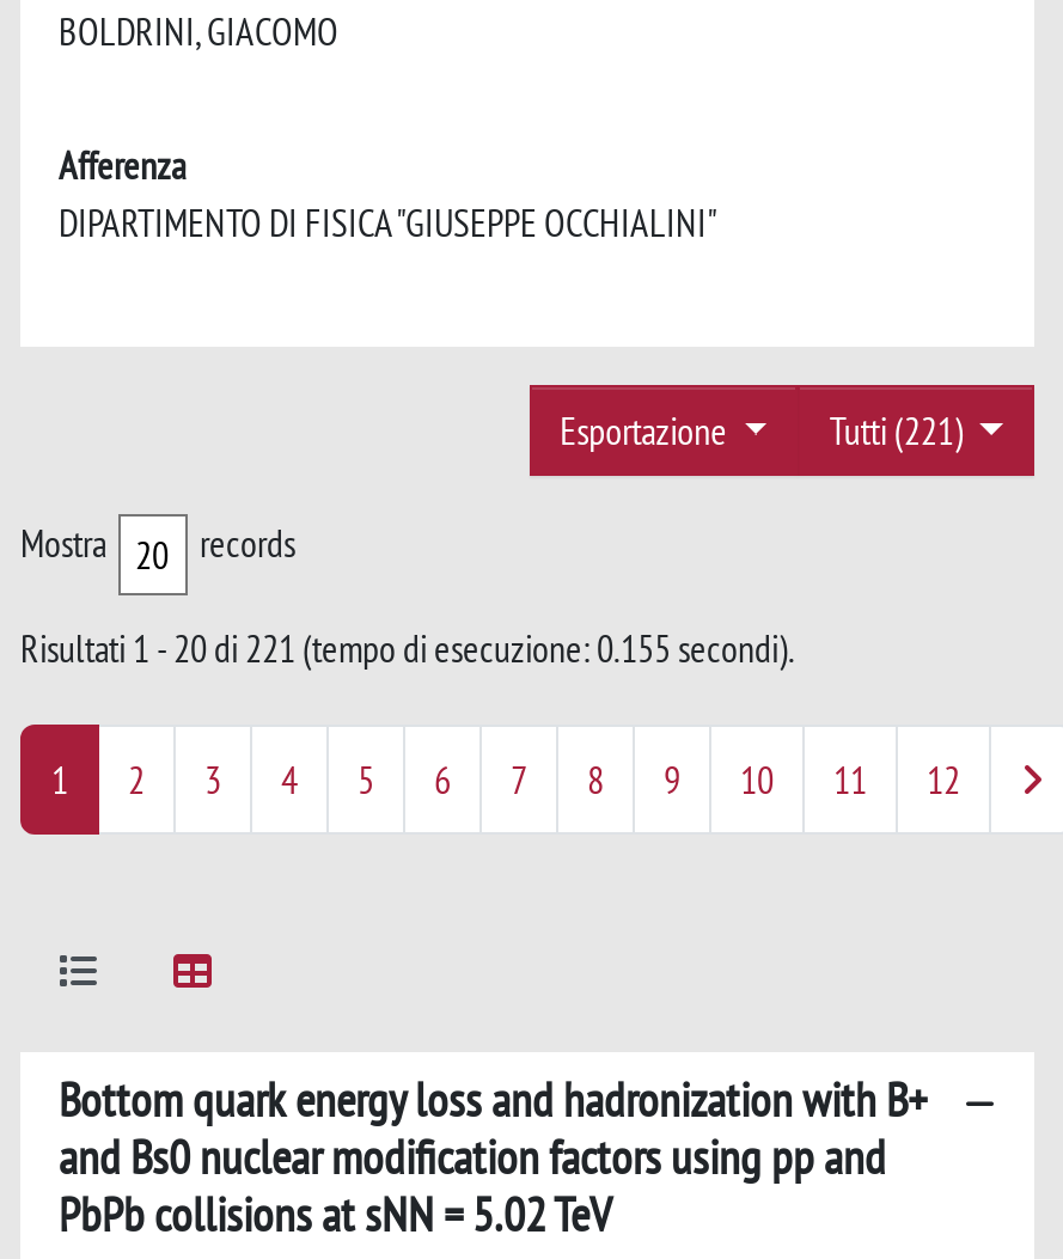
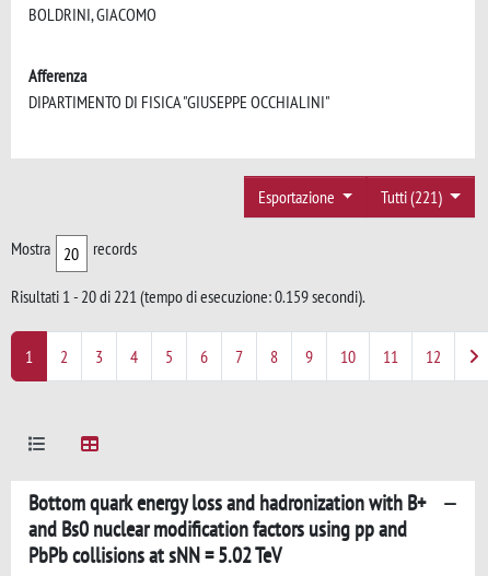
- Risultati 1 - 20 di 221 (tempo di esecuzione: 0.155 secondi).
+ Risultati 1 - 20 di 221 (tempo di esecuzione: 0.159 secondi).
